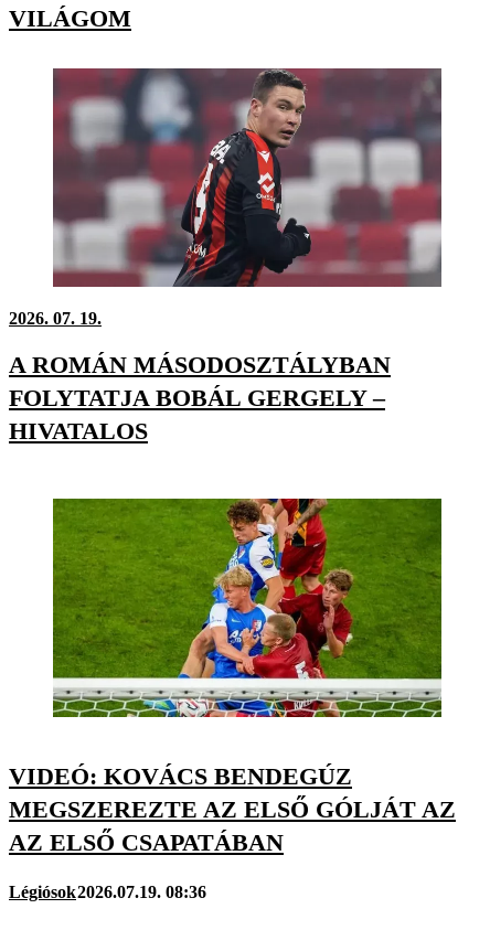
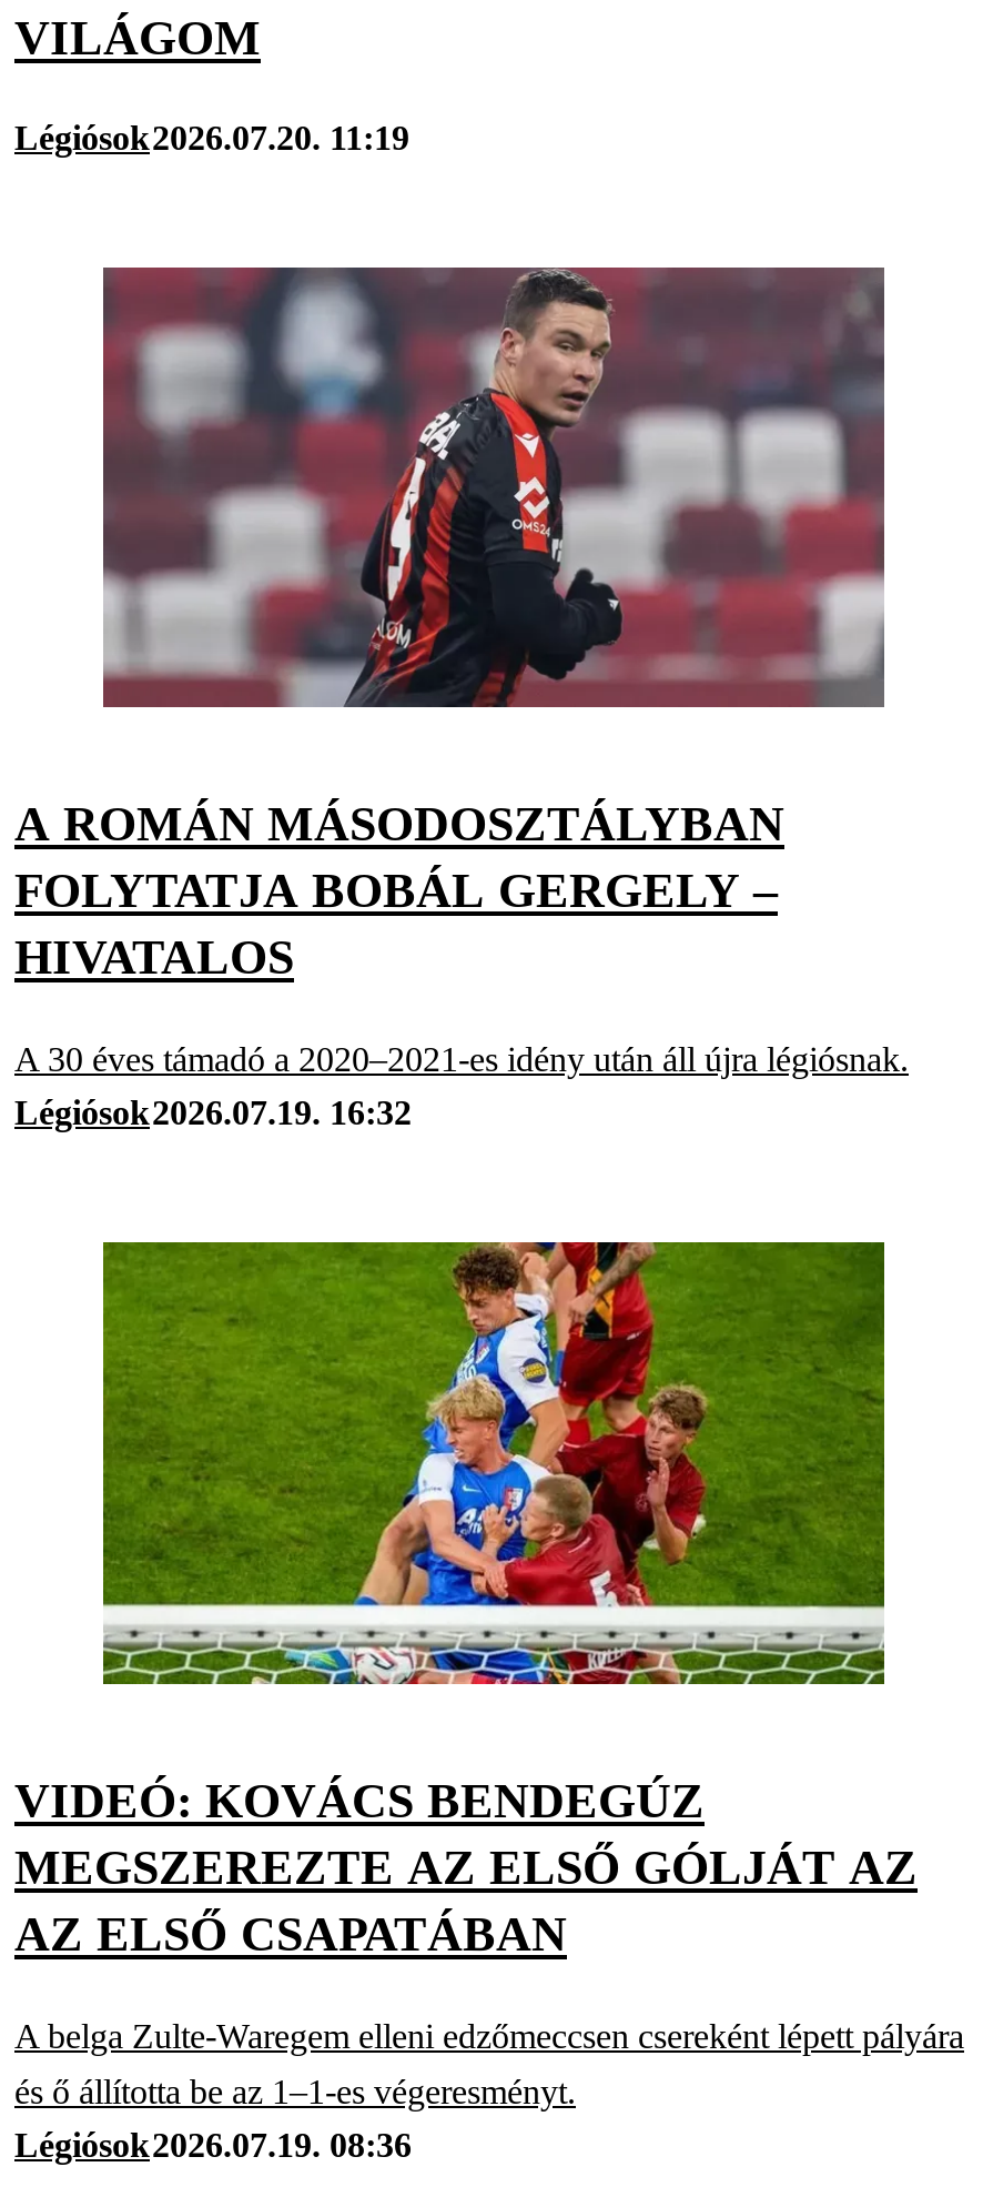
- [image]
+ [image]

- 2026. 07. 19.
+ Légiósok2026.07.20. 11:19

+ A 30 éves támadó a 2020–2021-es idény után áll újra légiósnak.
+ Légiósok2026.07.19. 16:32

+ A belga Zulte-Waregem elleni edzőmeccsen csereként lépett pályára
+ és ő állította be az 1–1-es végeresményt.
